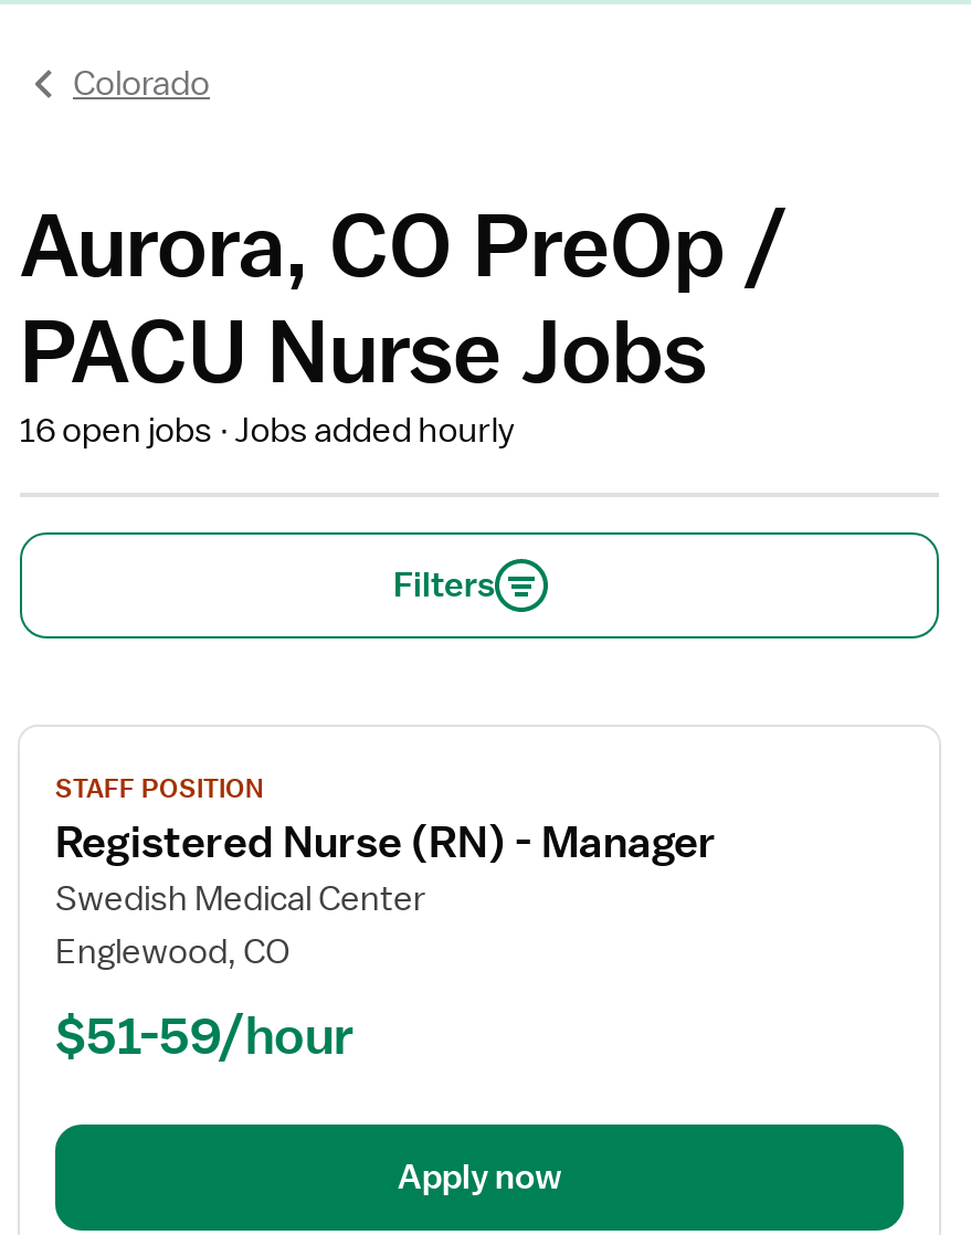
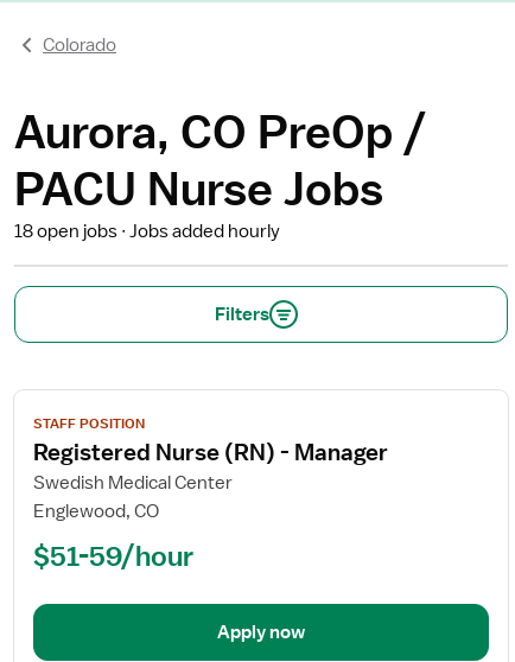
- 16 open jobs Jobs added hourly
+ 18 open jobs Jobs added hourly
